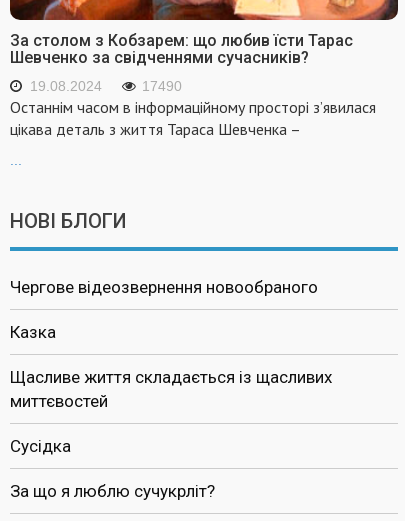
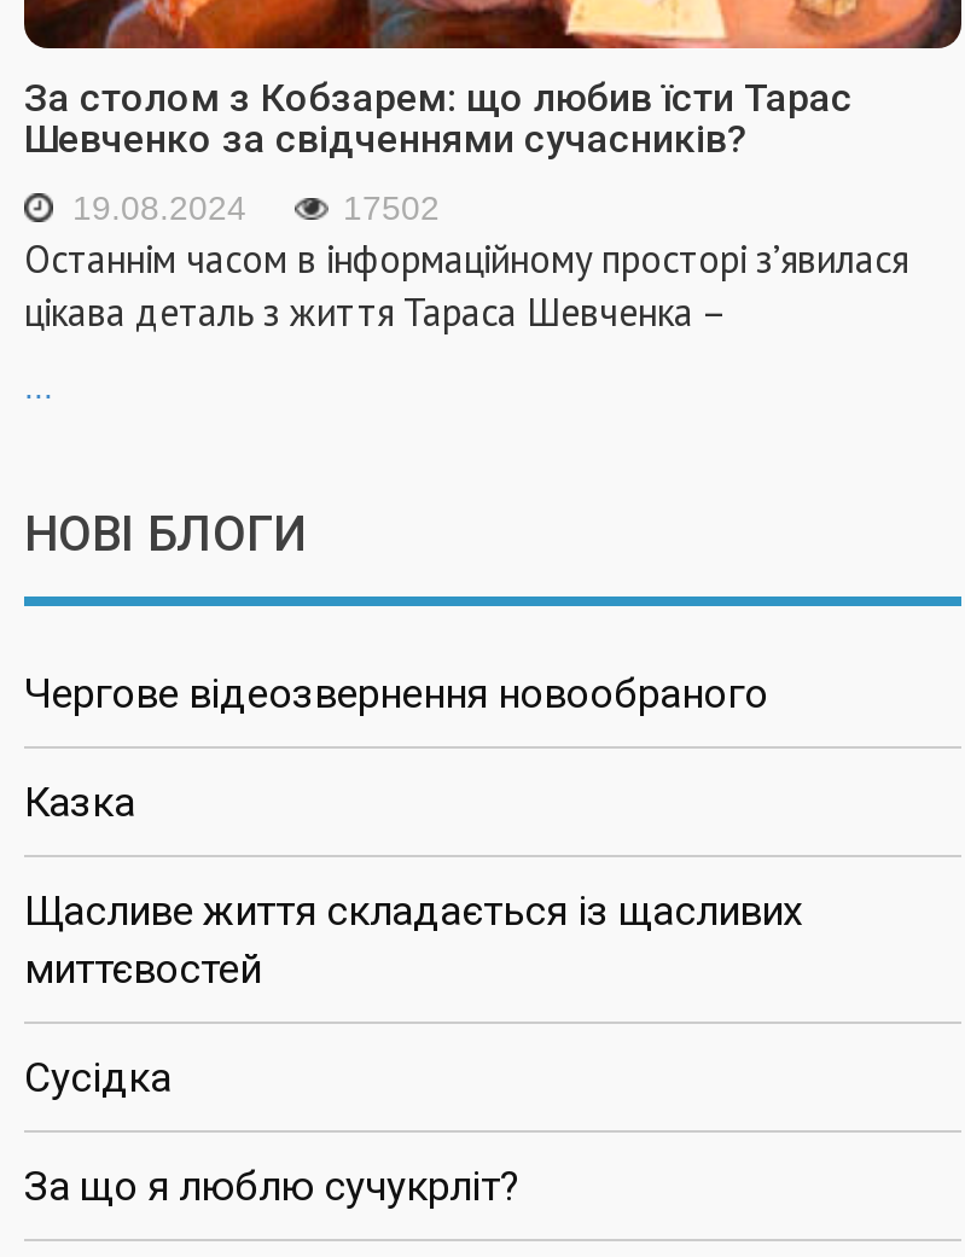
- 17490
+ 17502
